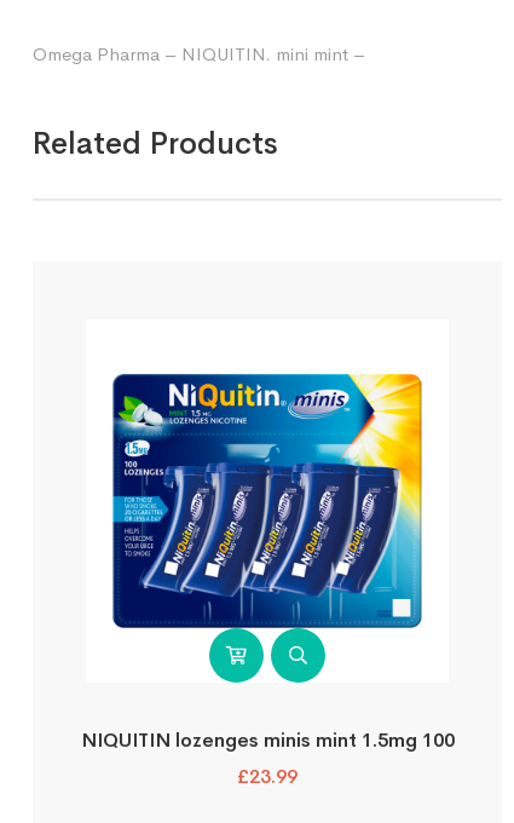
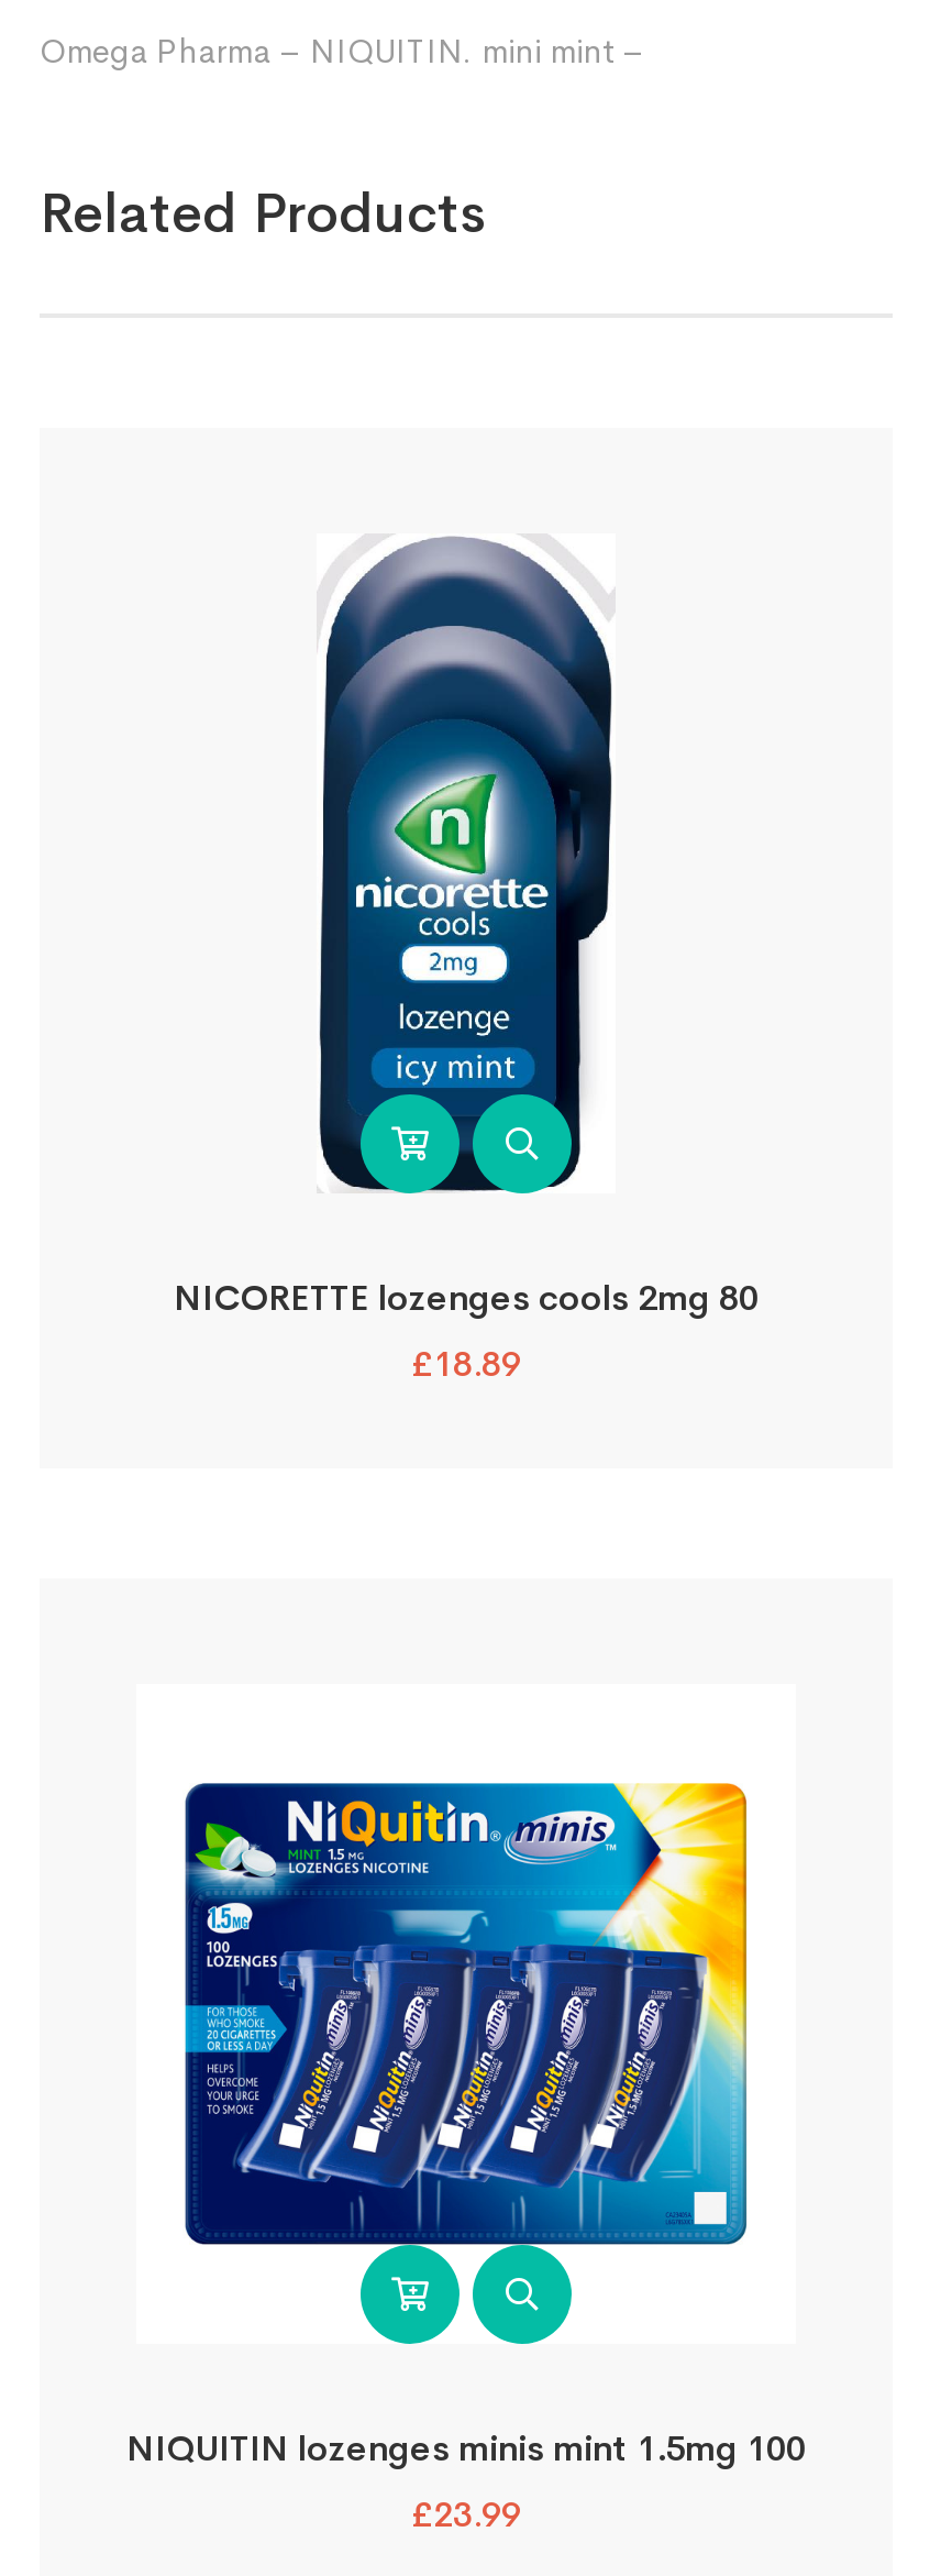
+ [image]
+ NICORETTE lozenges cools 2mg 80
+ £18.89
